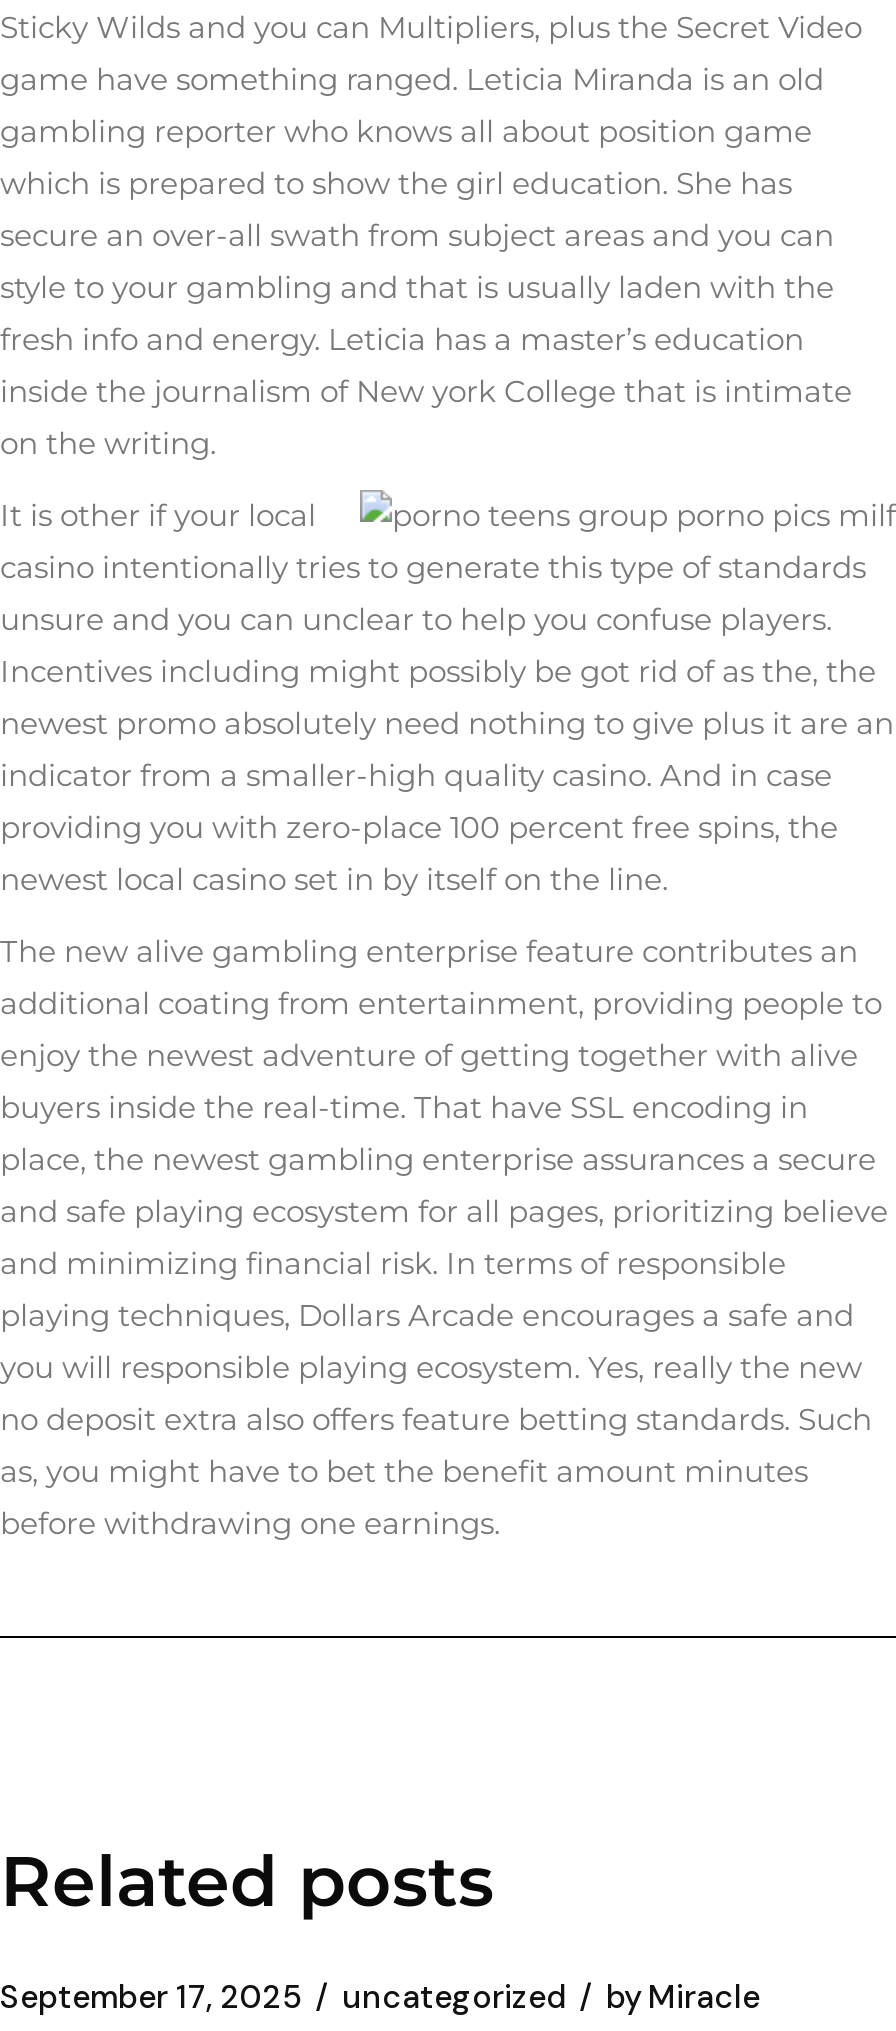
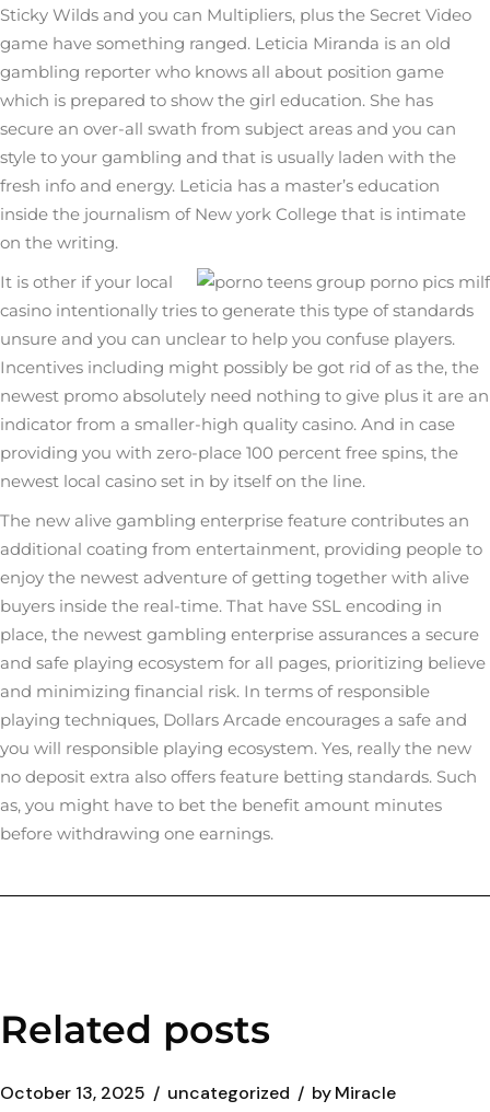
- September 17, 2025 uncategorized by Miracle
+ October 13, 2025 uncategorized by Miracle
